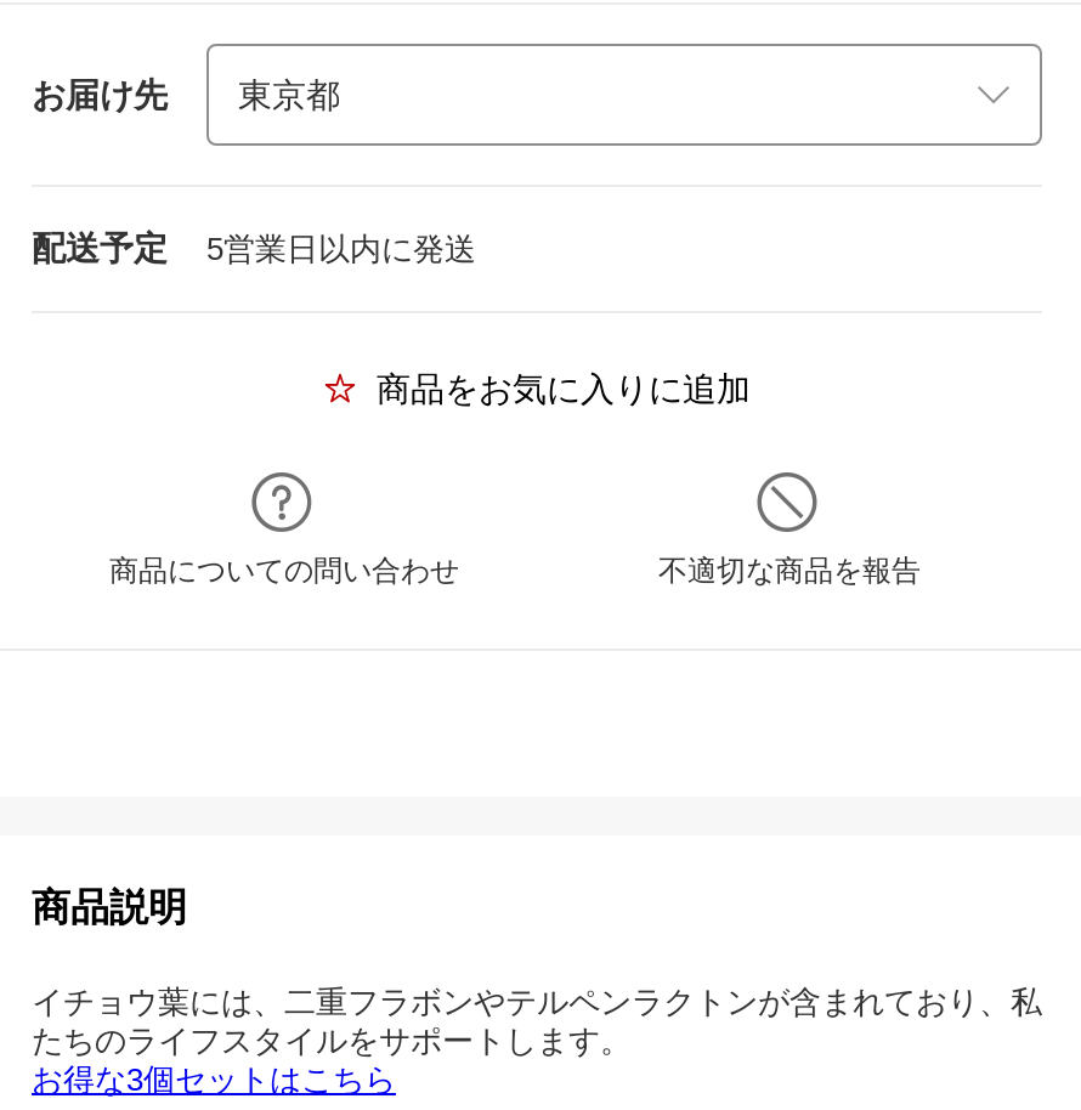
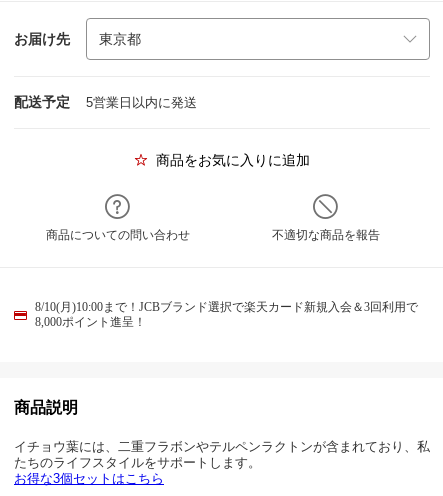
+ 8/10(月)10:00まで！JCBブランド選択で楽天カード新規入会＆3回利用で
+ 8,000ポイント進呈！
